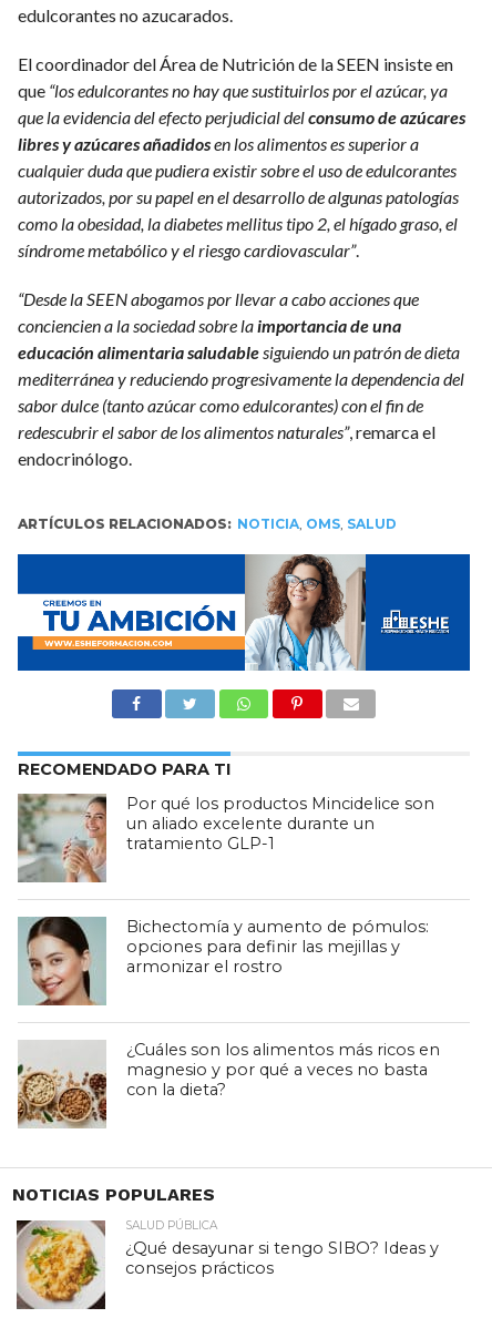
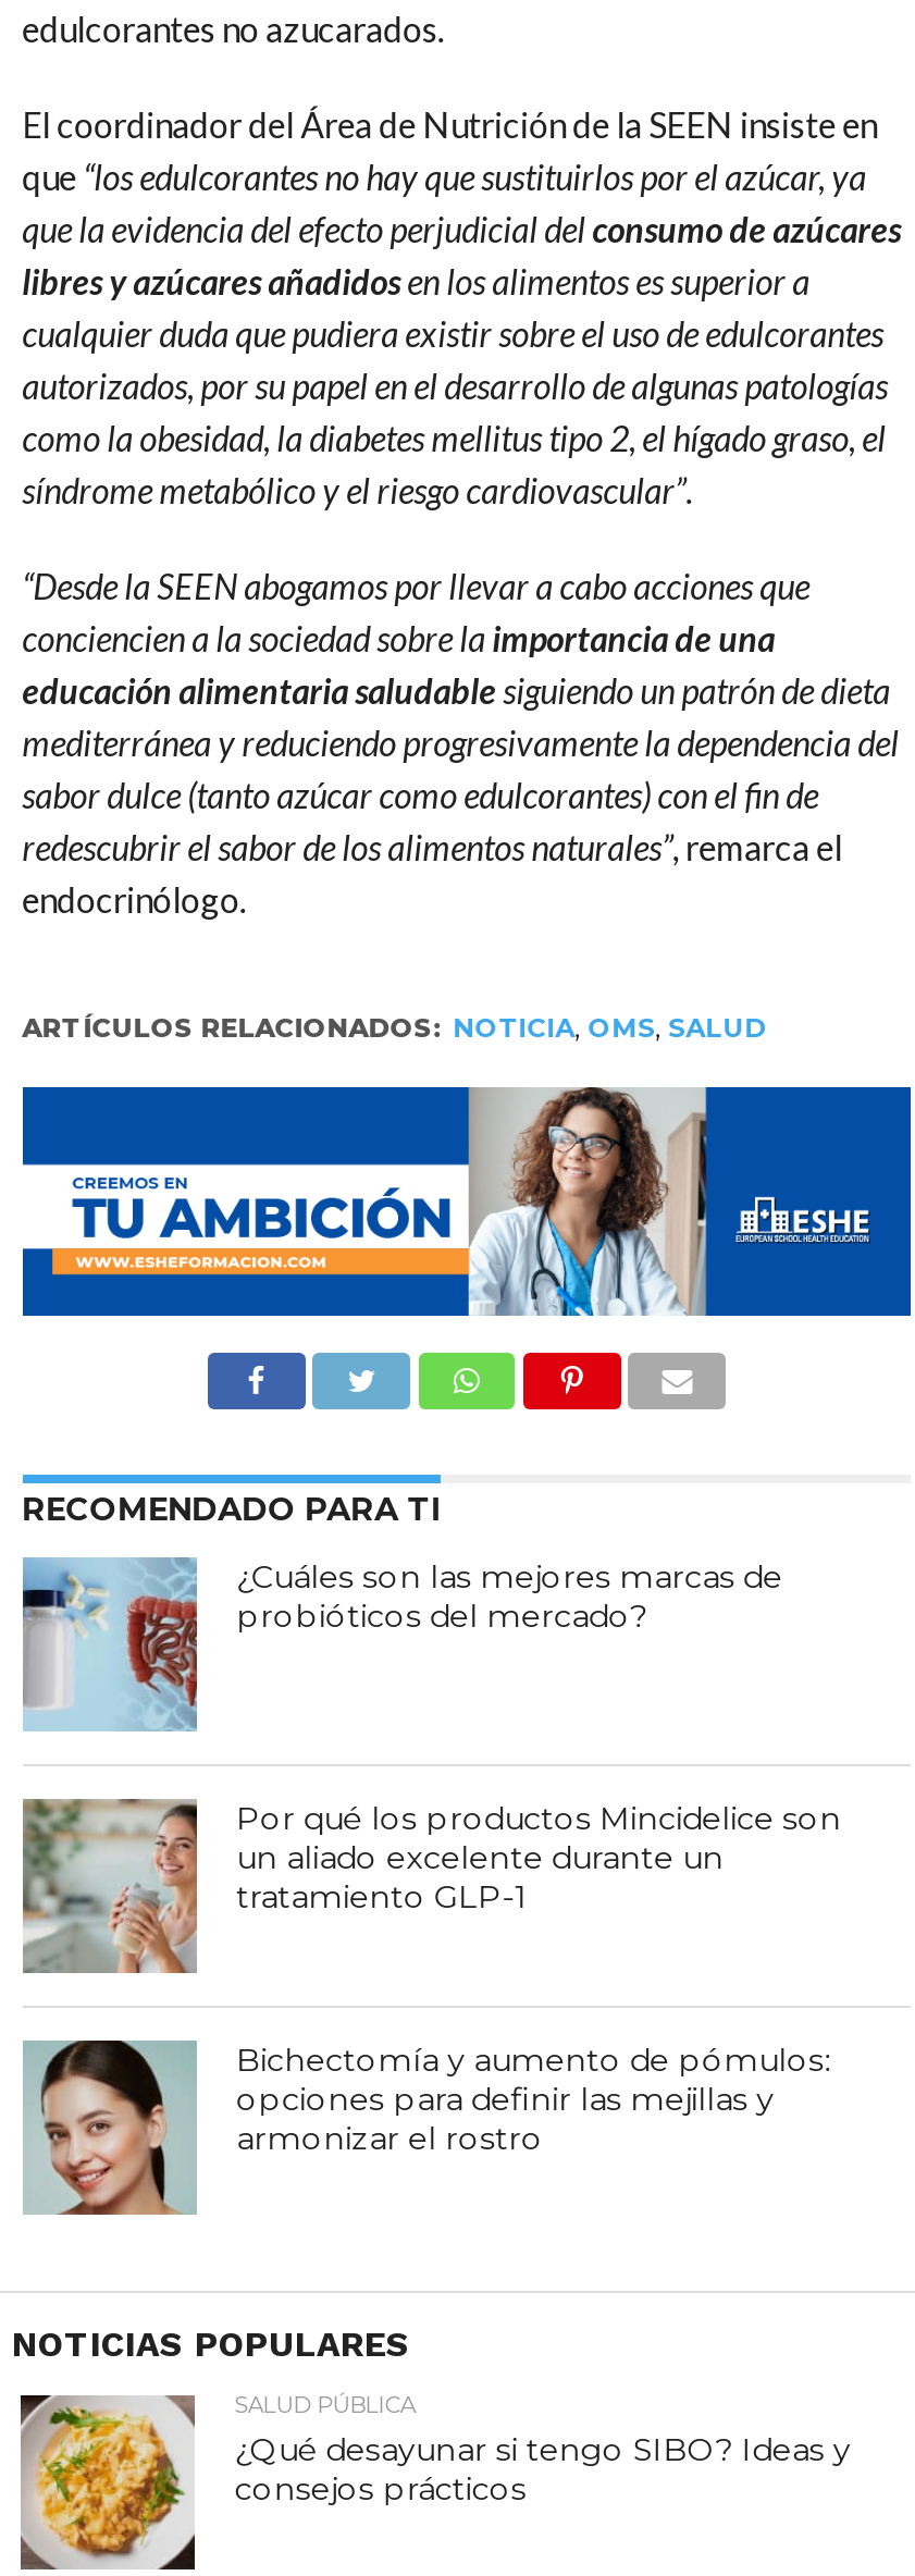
+ [image]
+ ¿Cuáles son las mejores marcas de
+ probióticos del mercado?

moved down: [image] | Por qué los productos Mincidelice son | un aliado excelente durante un | tratamiento GLP-1 | Bichectomía y aumento de pómulos: | opciones para definir las mejillas y | armonizar el rostro

- [image]
- ¿Cuáles son los alimentos más ricos en
- magnesio y por qué a veces no basta
- con la dieta?
